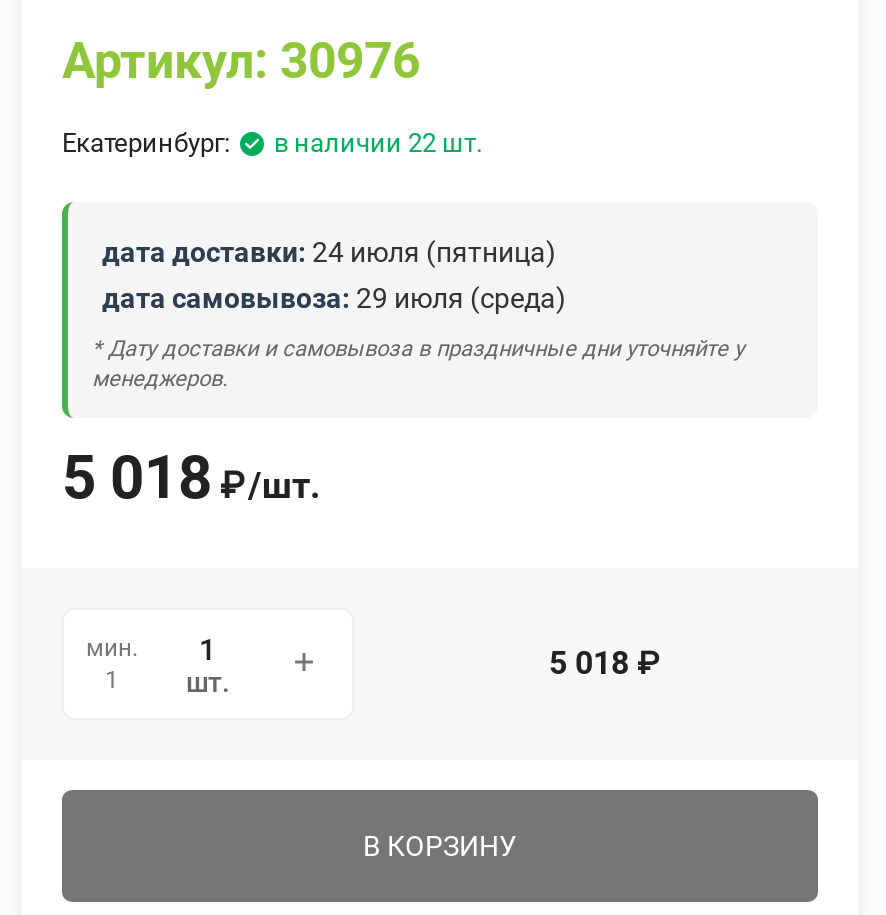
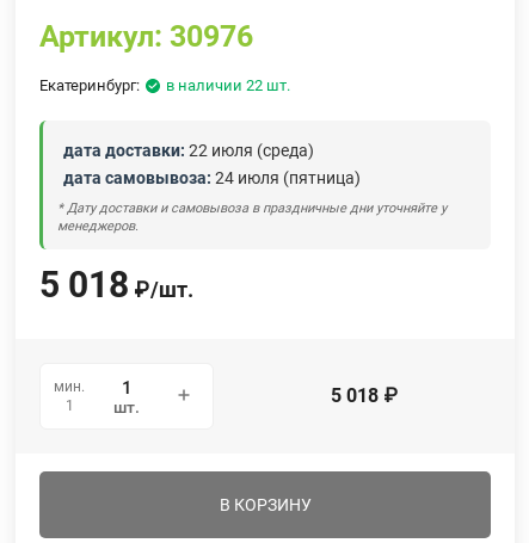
- дата доставки: 24 июля (пятница)
+ дата доставки: 22 июля (среда)

- дата самовывоза: 29 июля (среда)
+ дата самовывоза: 24 июля (пятница)
